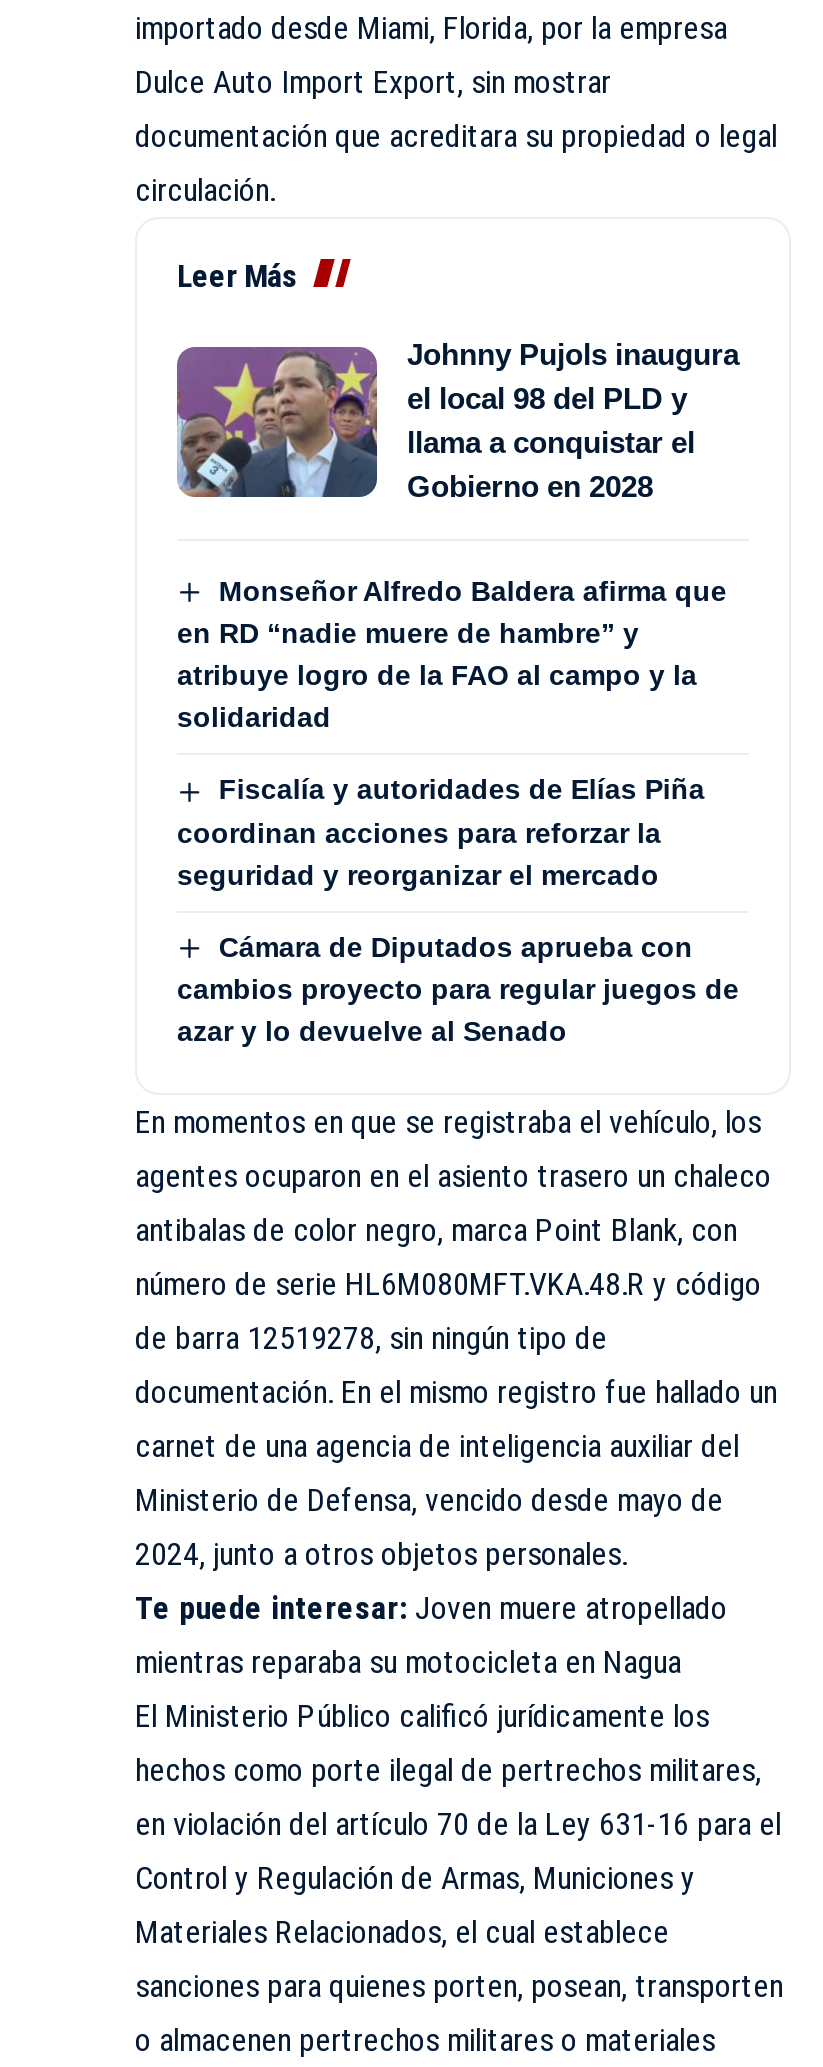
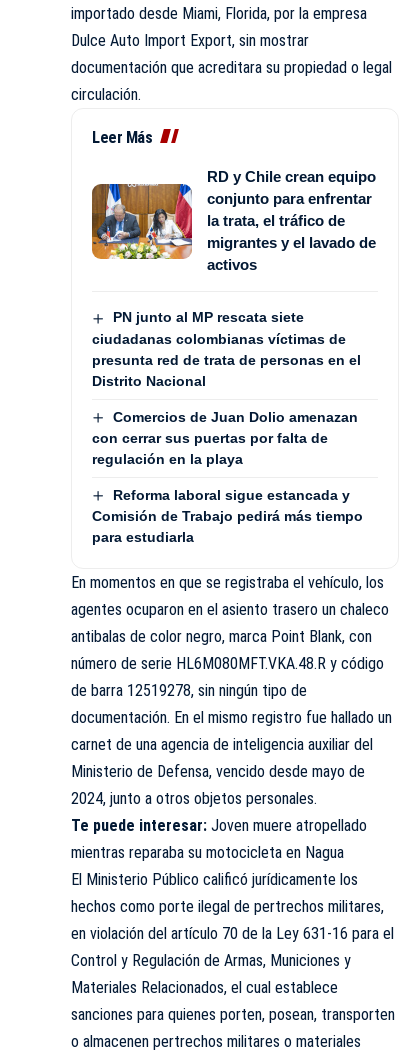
- [image]
- Johnny Pujols inaugura
- el local 98 del PLD y
- llama a conquistar el
- Gobierno en 2028
+ [image]
+ RD y Chile crean equipo
+ conjunto para enfrentar
+ la trata, el tráfico de
+ migrantes y el lavado de
+ activos

- Monseñor Alfredo Baldera afirma que
- en RD “nadie muere de hambre” y
- atribuye logro de la FAO al campo y la
- solidaridad
+ PN junto al MP rescata siete
+ ciudadanas colombianas víctimas de
+ presunta red de trata de personas en el
+ Distrito Nacional

- Fiscalía y autoridades de Elías Piña
- coordinan acciones para reforzar la
- seguridad y reorganizar el mercado
+ Comercios de Juan Dolio amenazan
+ con cerrar sus puertas por falta de
+ regulación en la playa

- Cámara de Diputados aprueba con
- cambios proyecto para regular juegos de
- azar y lo devuelve al Senado
+ Reforma laboral sigue estancada y
+ Comisión de Trabajo pedirá más tiempo
+ para estudiarla
